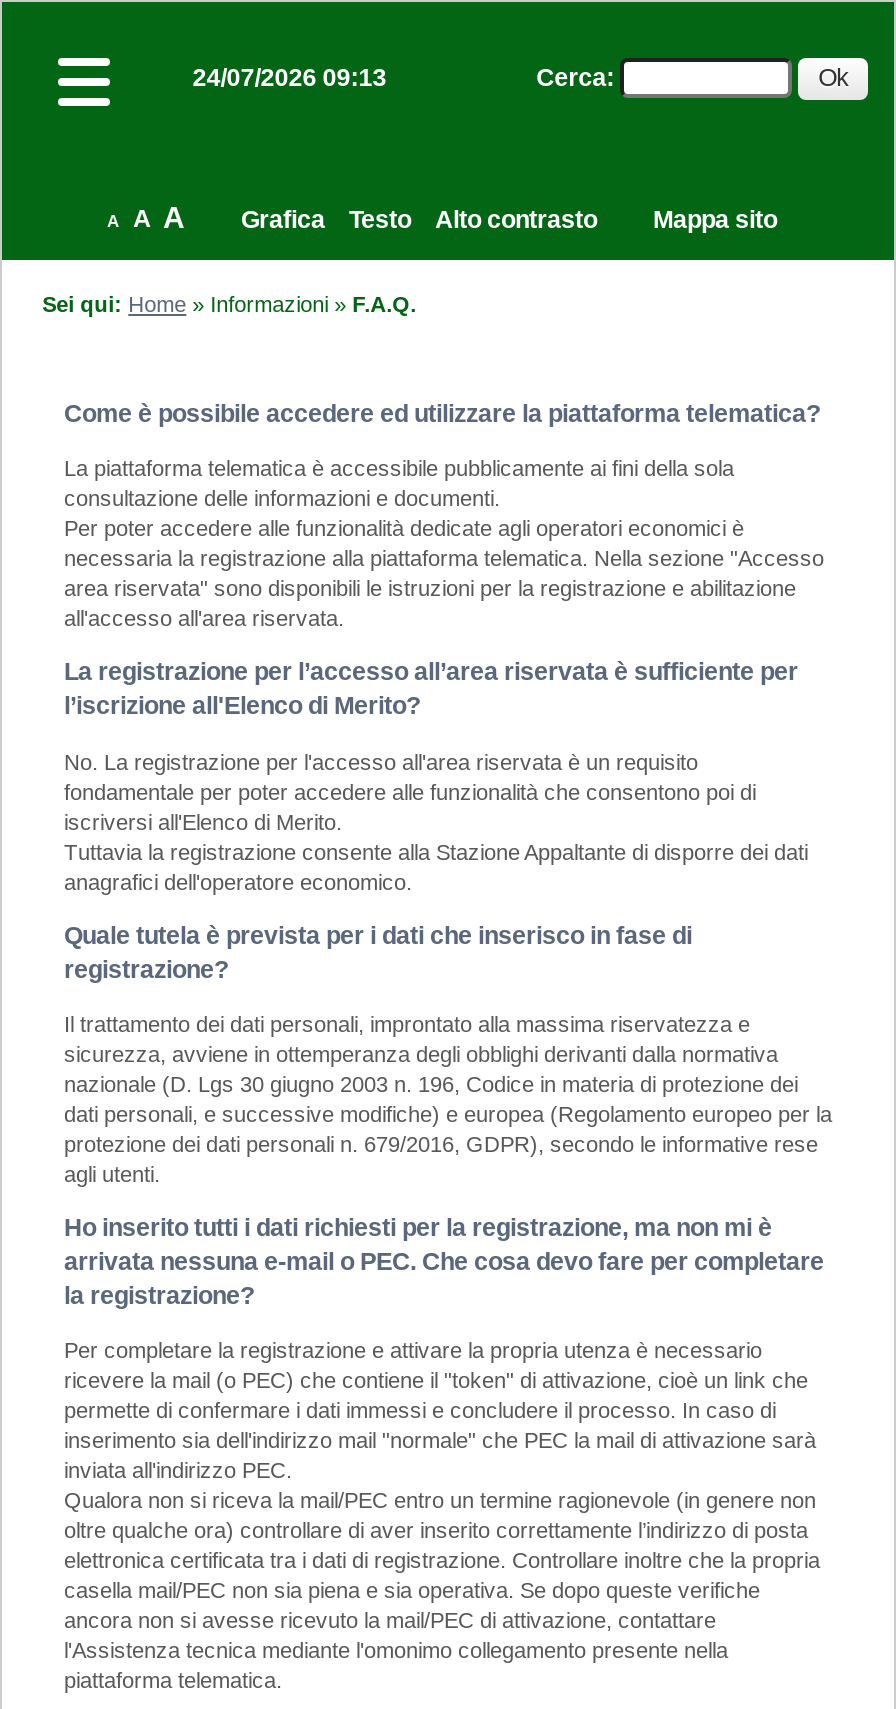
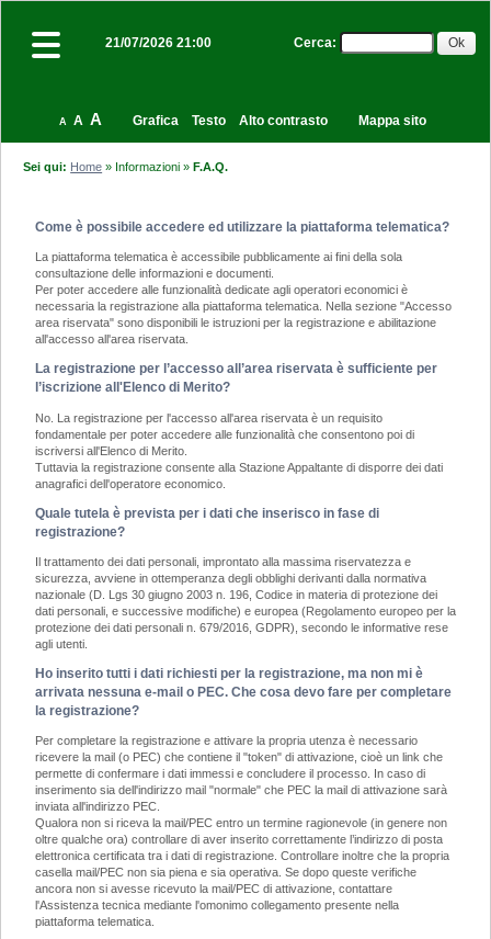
- 24/07/2026 09:13
+ 21/07/2026 21:00
